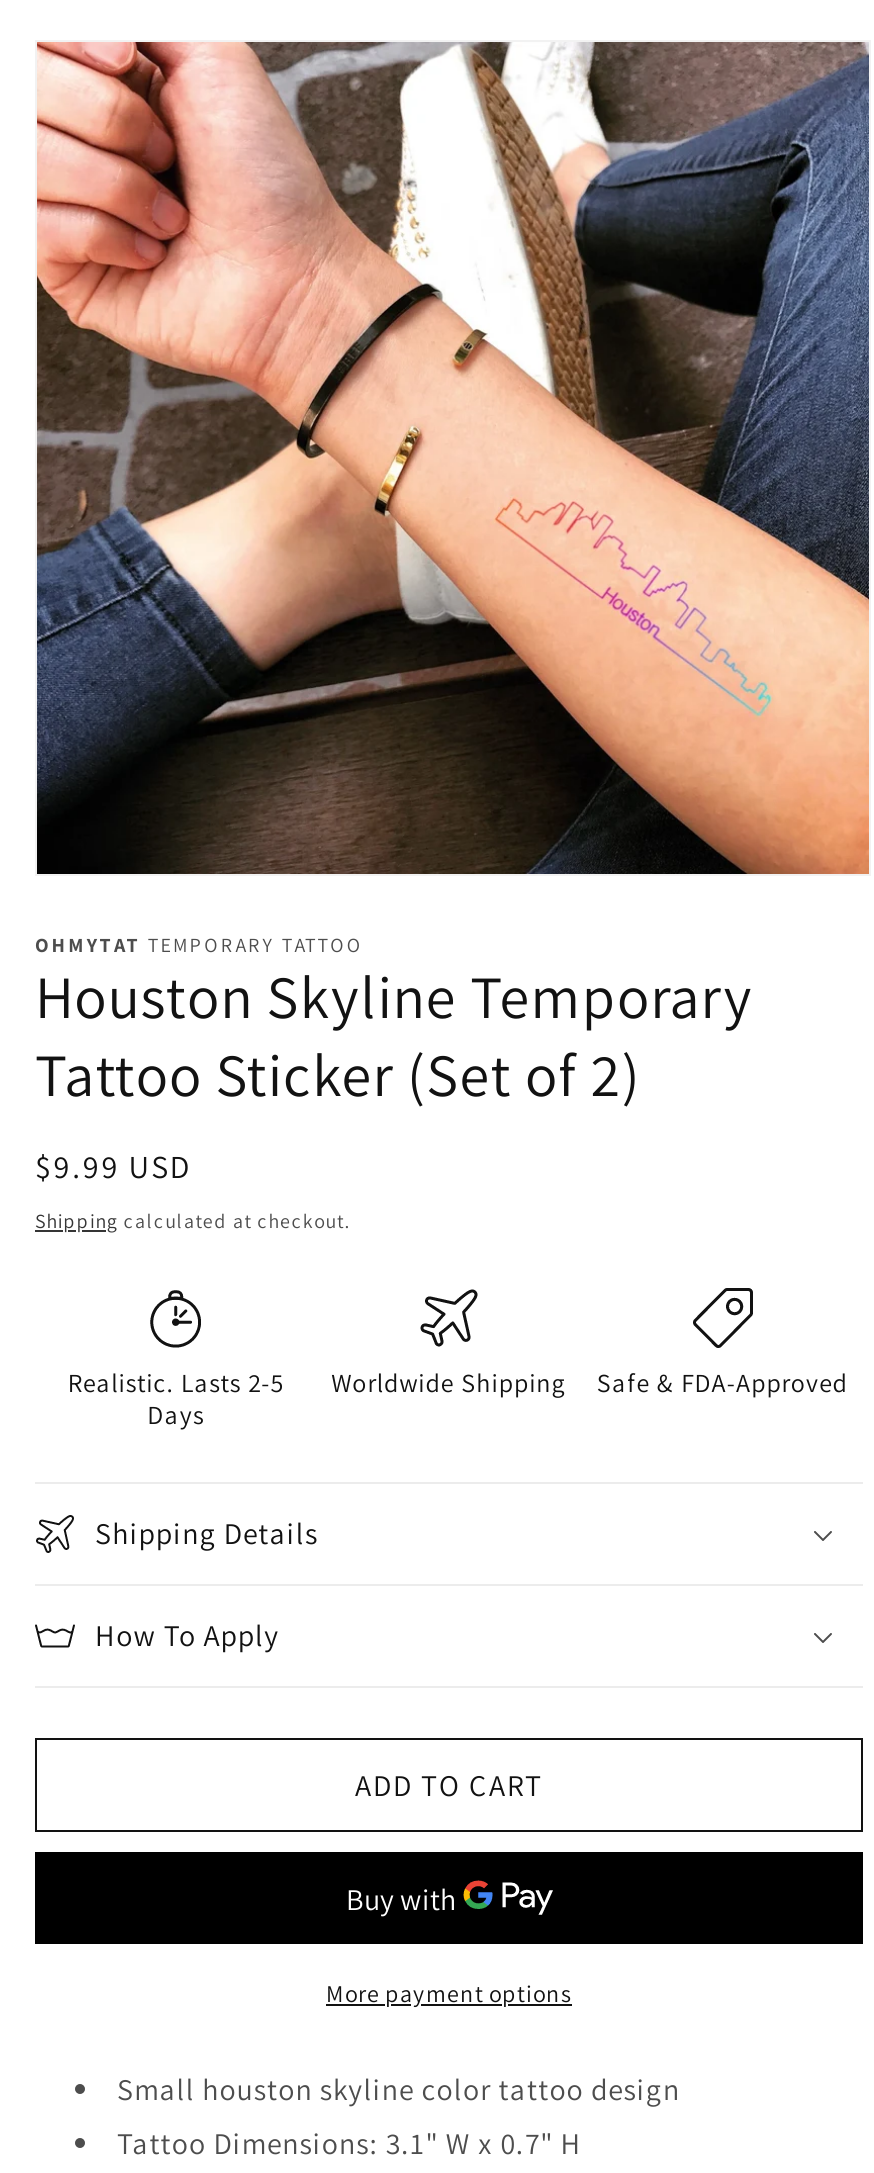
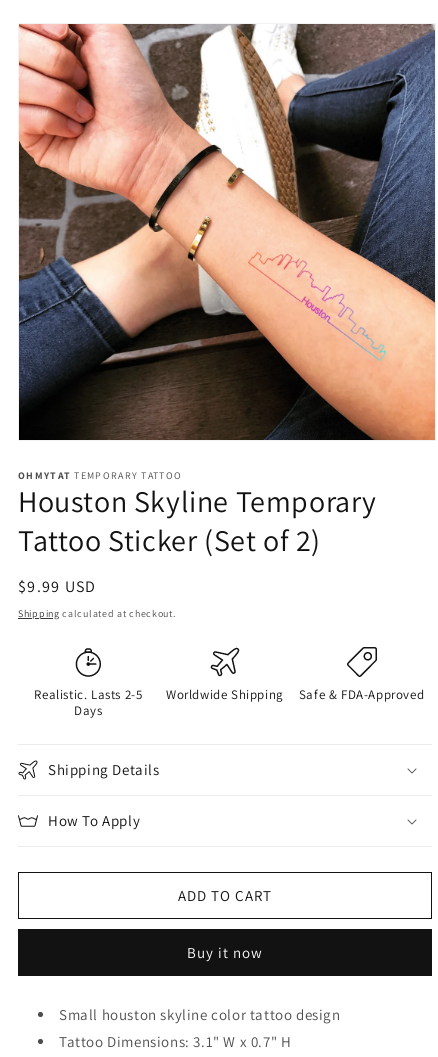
- More payment options
+ Buy it now
